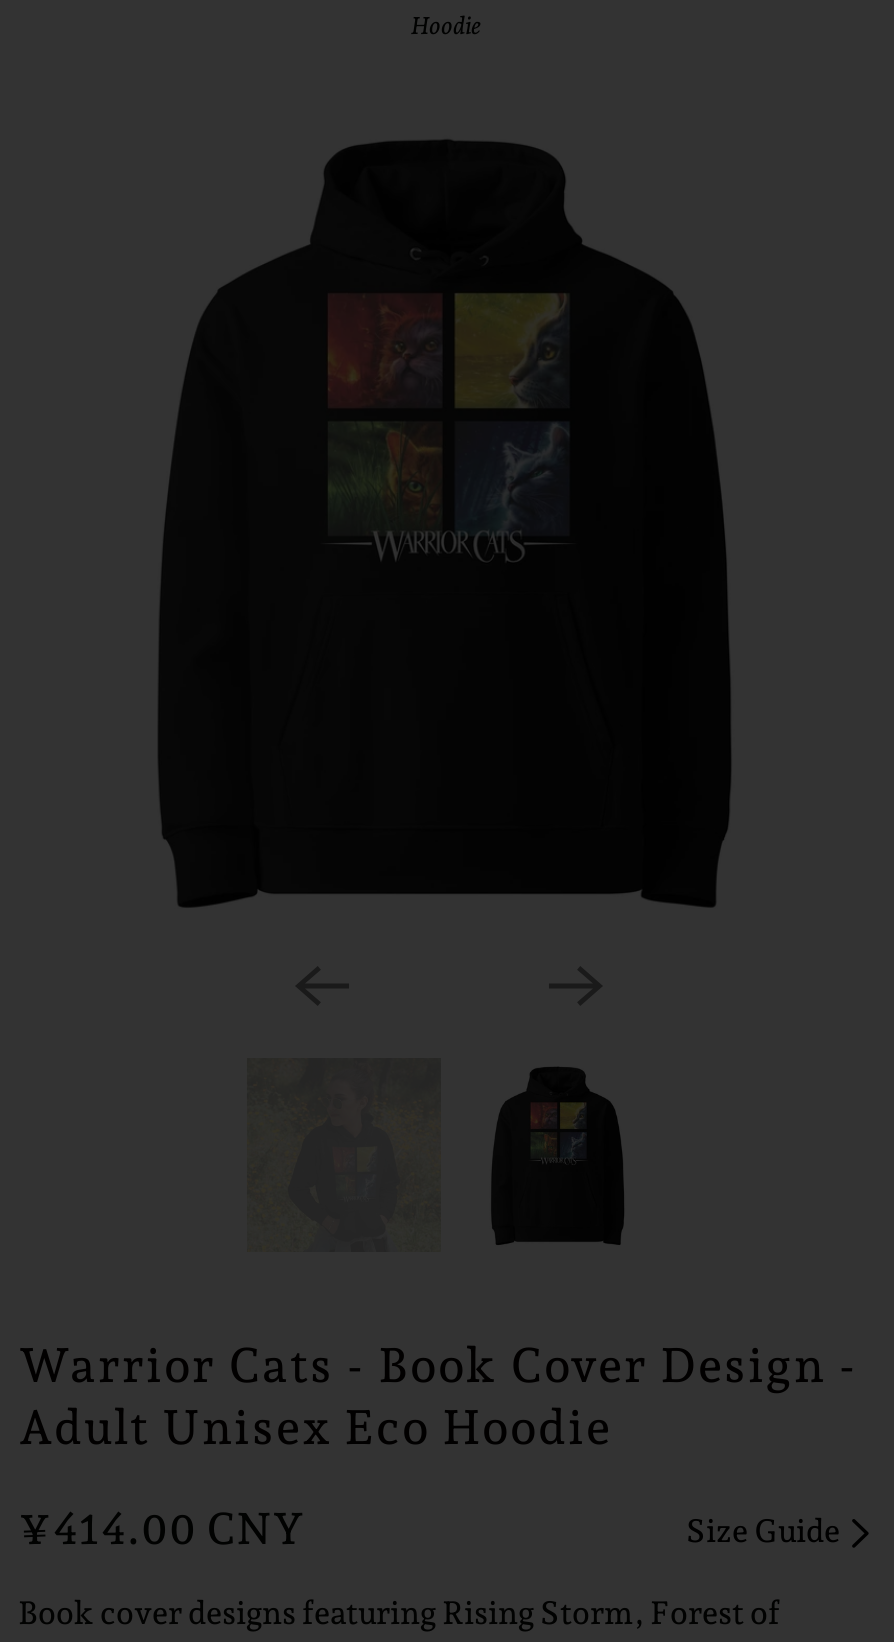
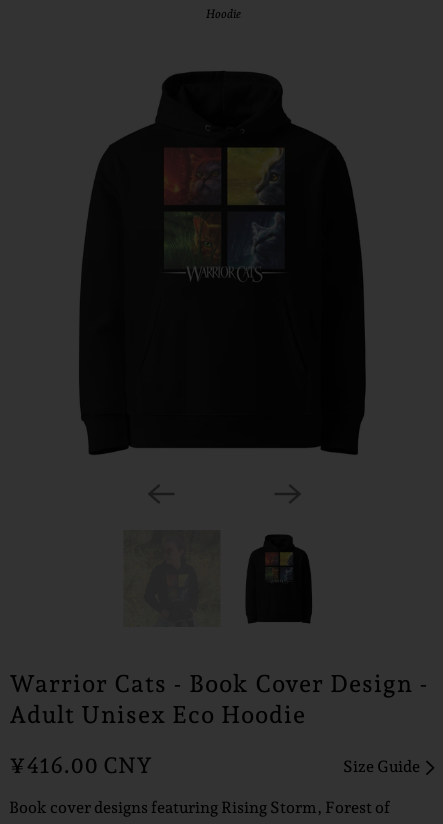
- ¥414.00 CNY
+ ¥416.00 CNY
